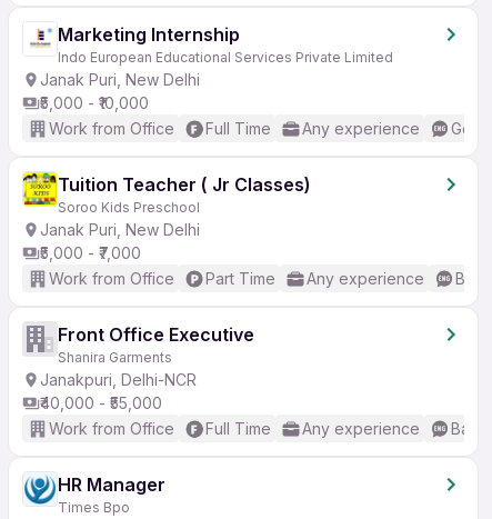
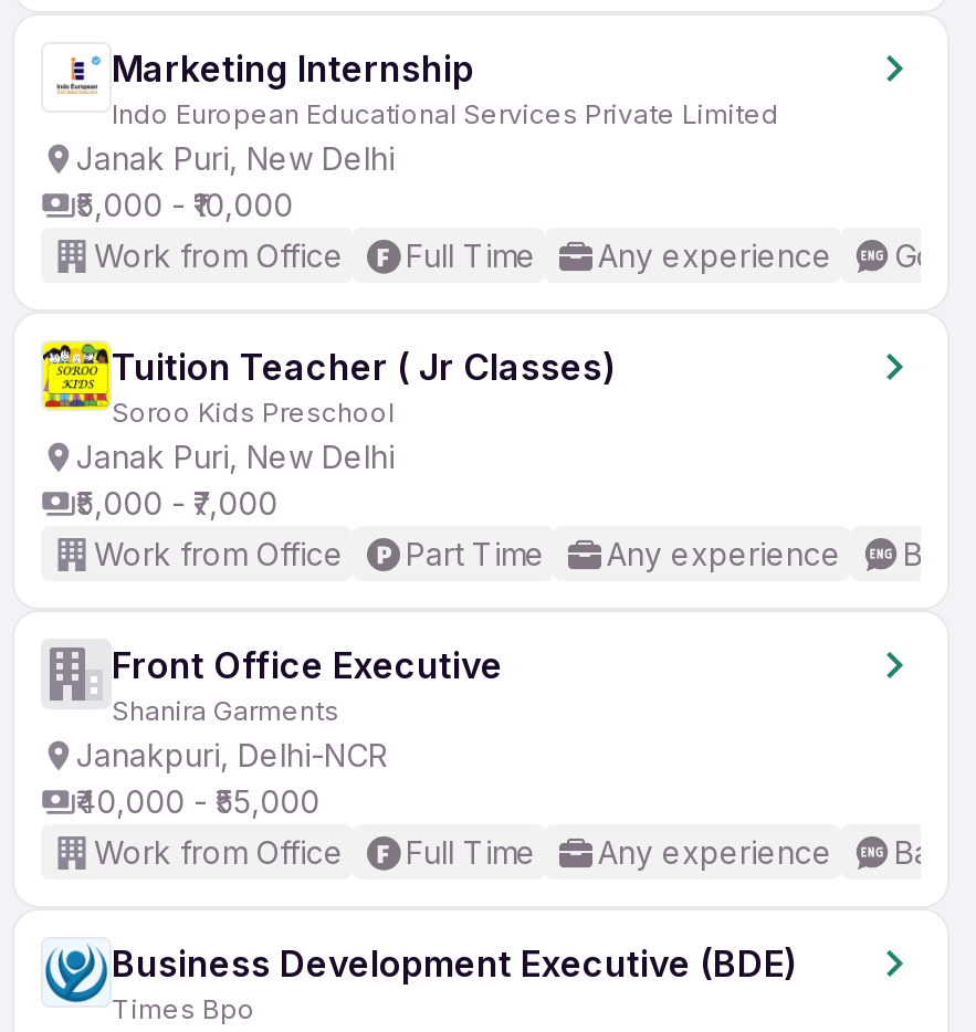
- HR Manager
+ Business Development Executive (BDE)
